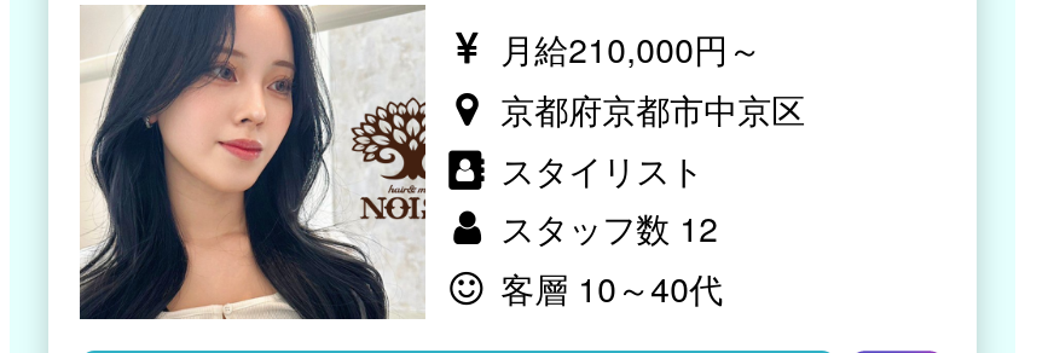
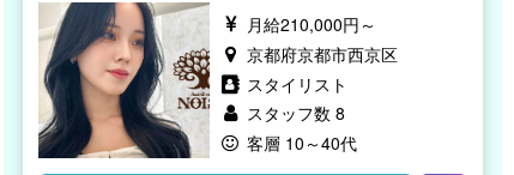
- 京都府京都市中京区
+ 京都府京都市西京区

- スタッフ数 12
+ スタッフ数 8
